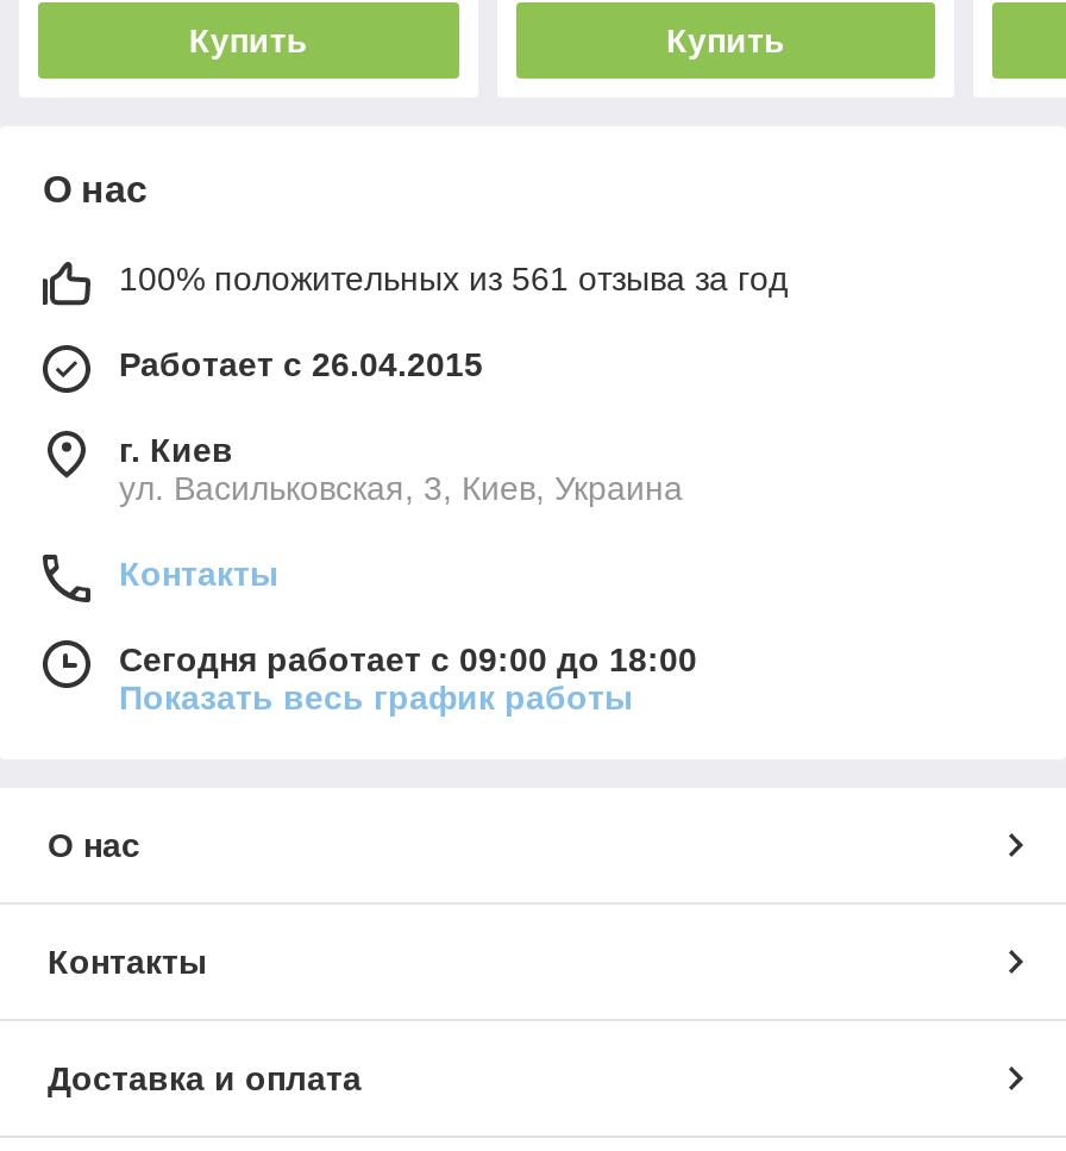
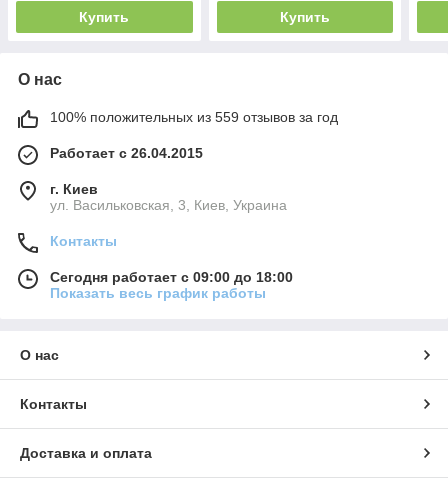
- 100% положительных из 561 отзыва за год
+ 100% положительных из 559 отзывов за год
